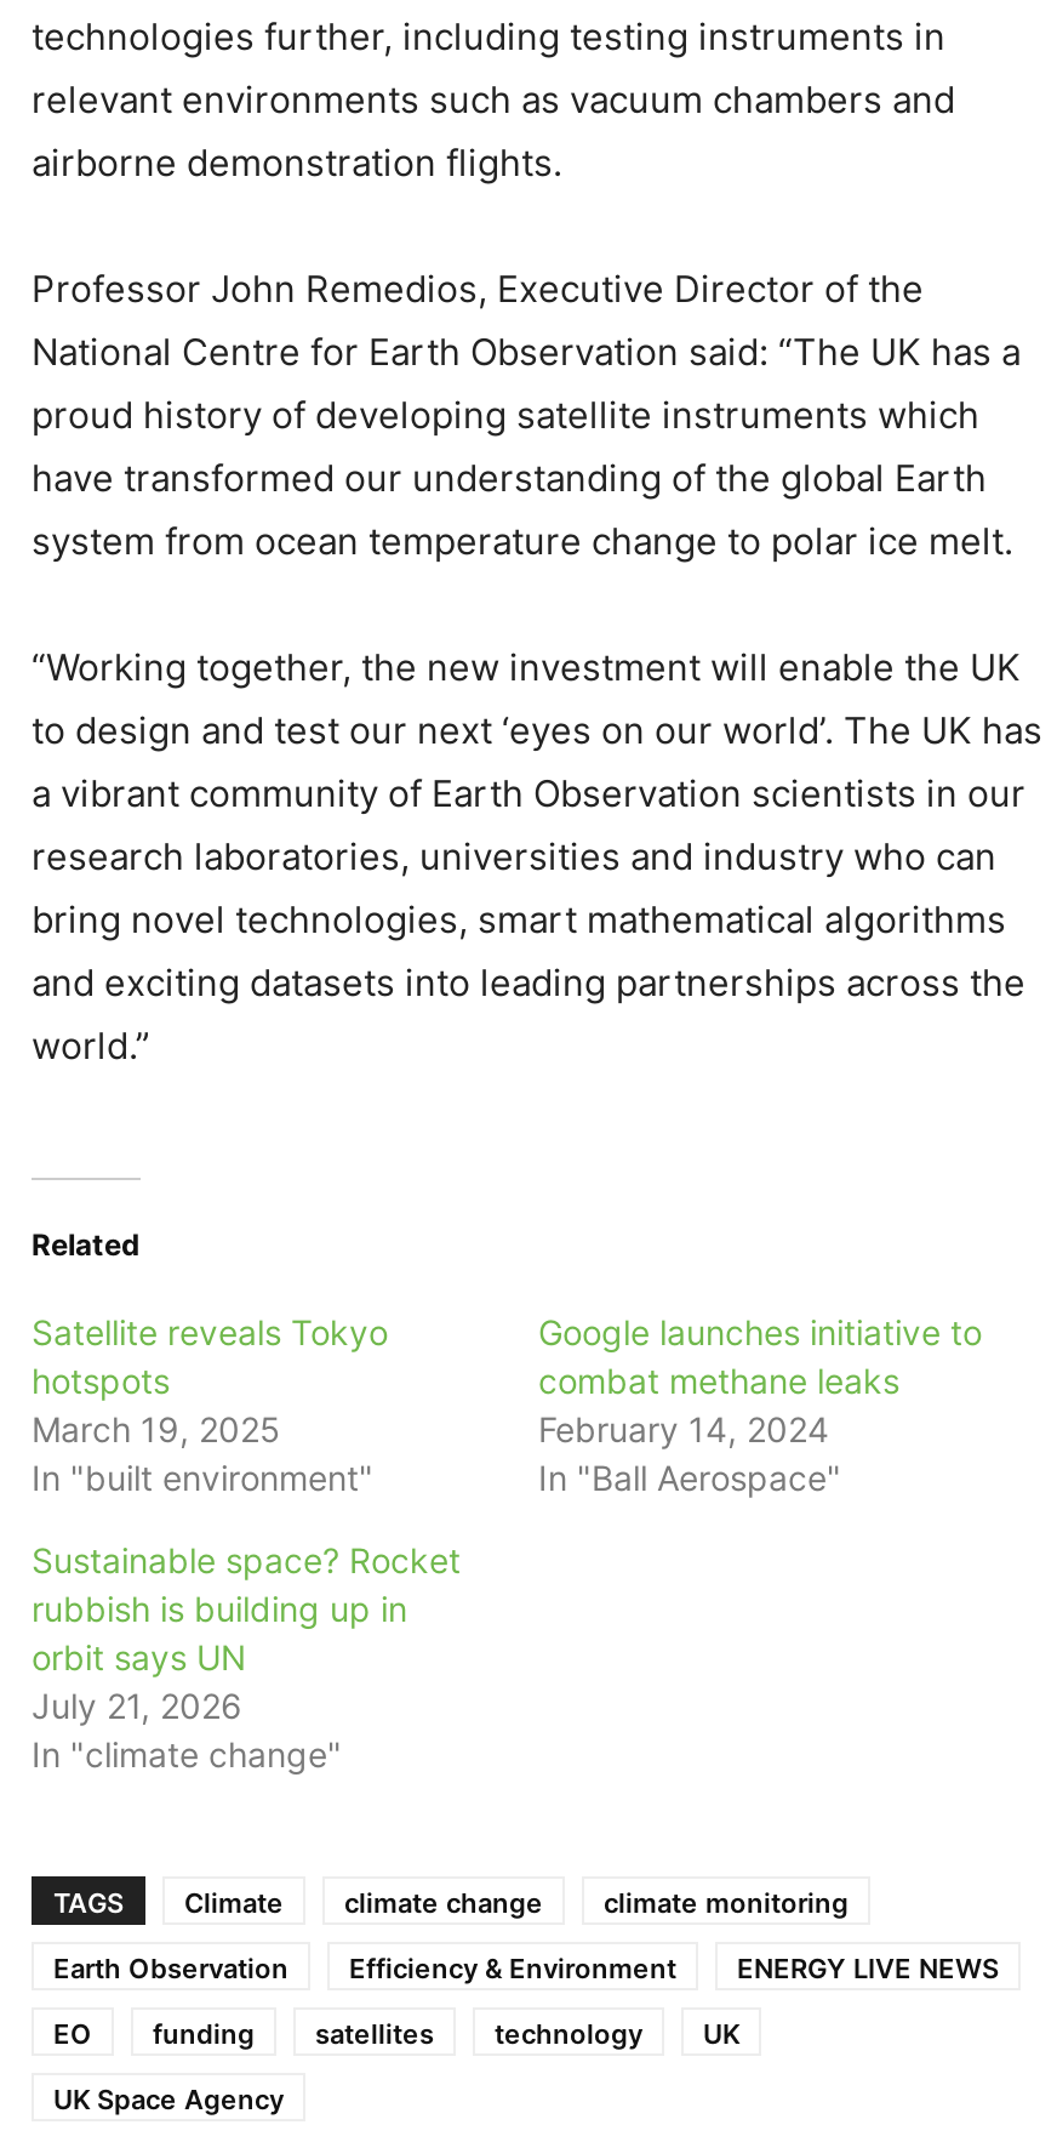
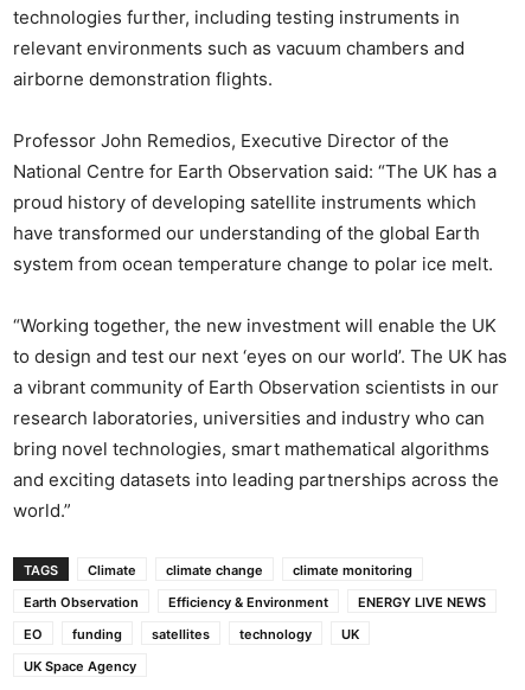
- Related
- Satellite reveals Tokyo
- hotspots
- March 19, 2025
- In "built environment"

- Google launches initiative to
- combat methane leaks
- February 14, 2024
- In "Ball Aerospace"
- Sustainable space? Rocket
- rubbish is building up in
- orbit says UN
- July 21, 2026
- In "climate change"
